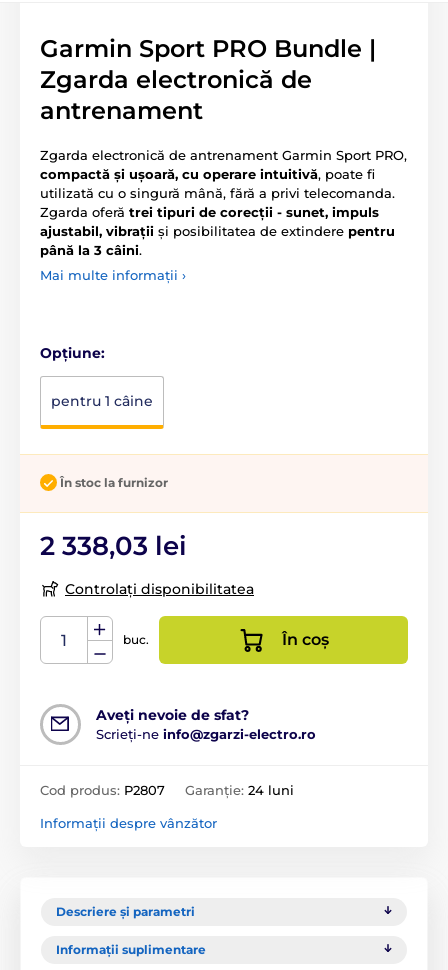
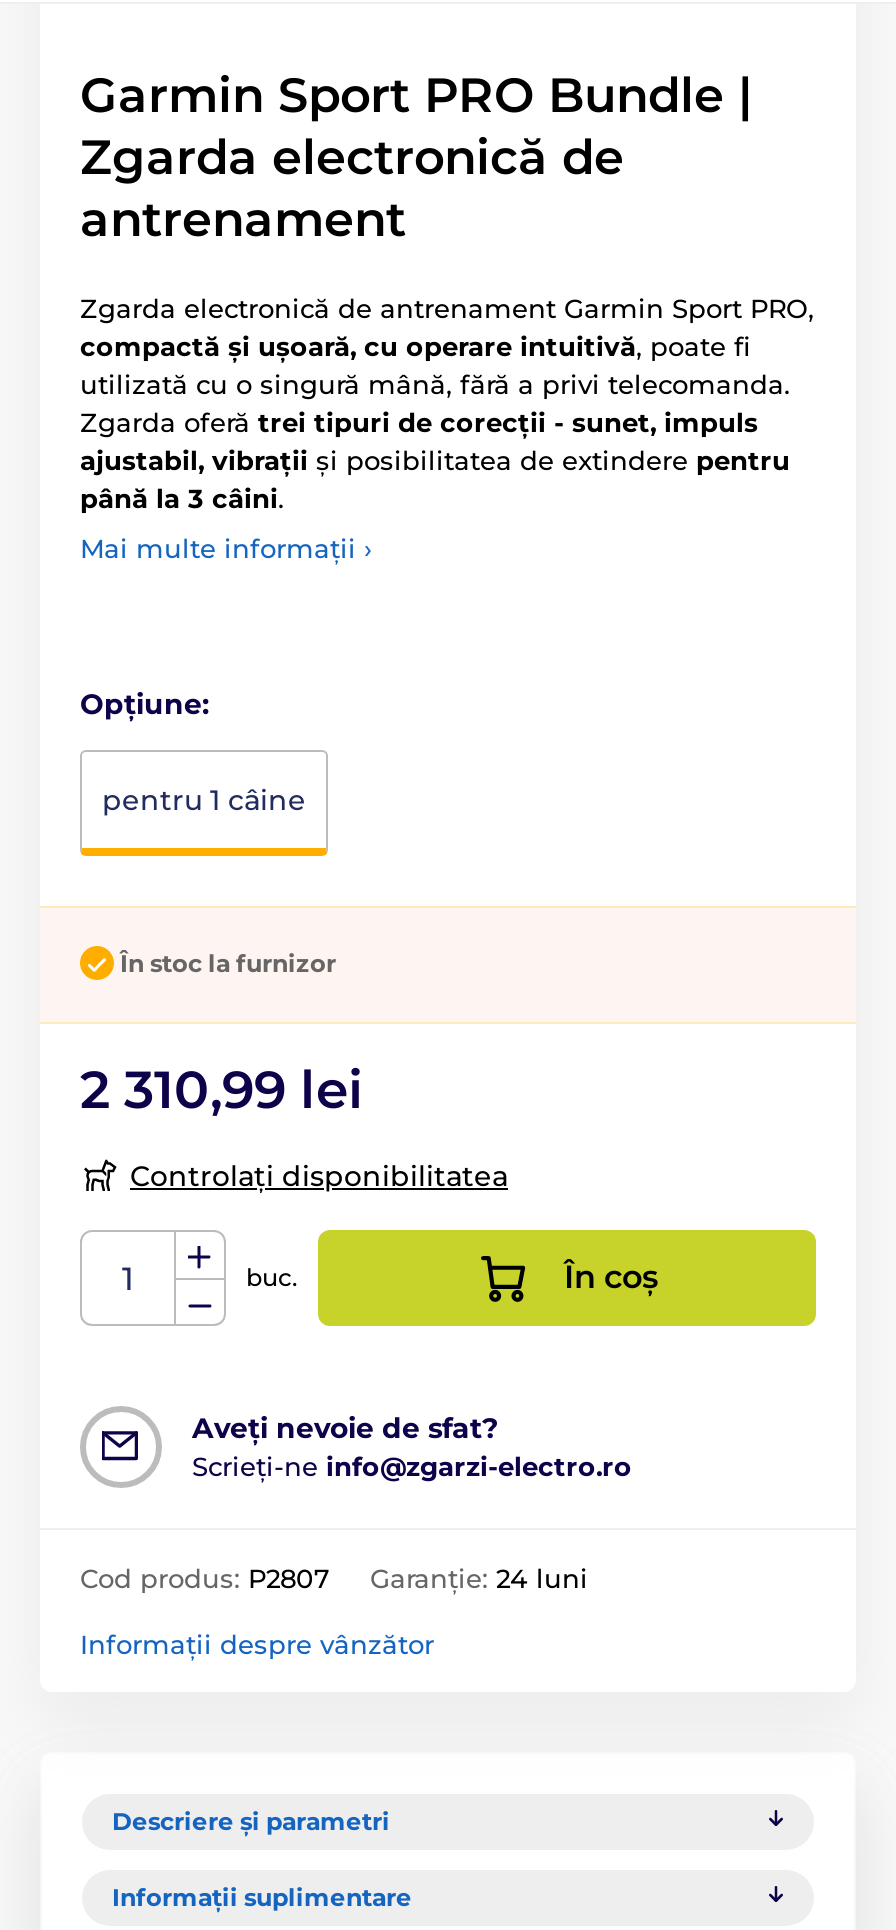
- 2 338,03 lei
+ 2 310,99 lei
